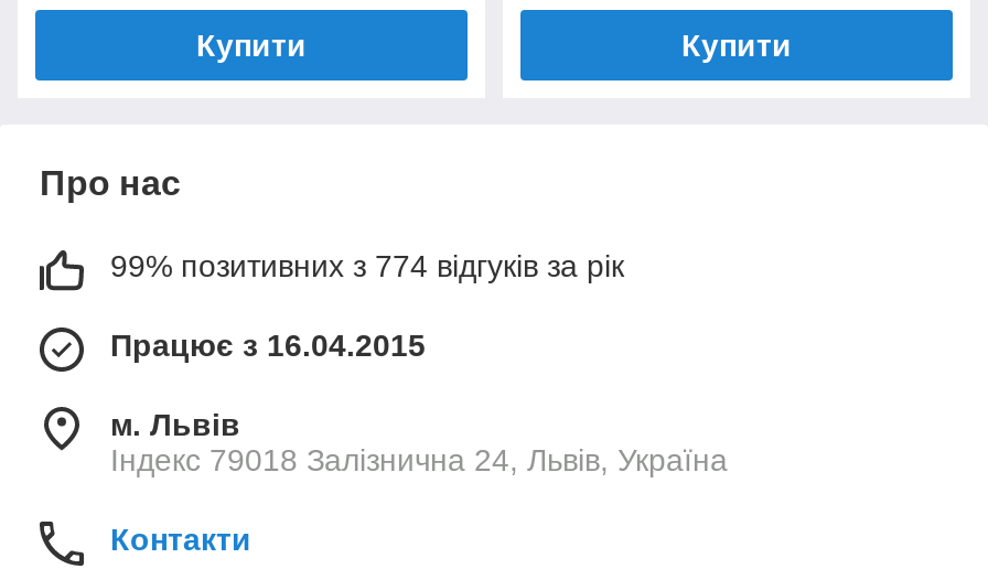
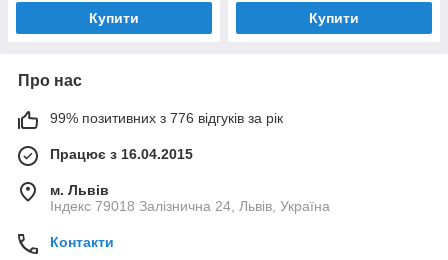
- 99% позитивних з 774 відгуків за рік
+ 99% позитивних з 776 відгуків за рік
